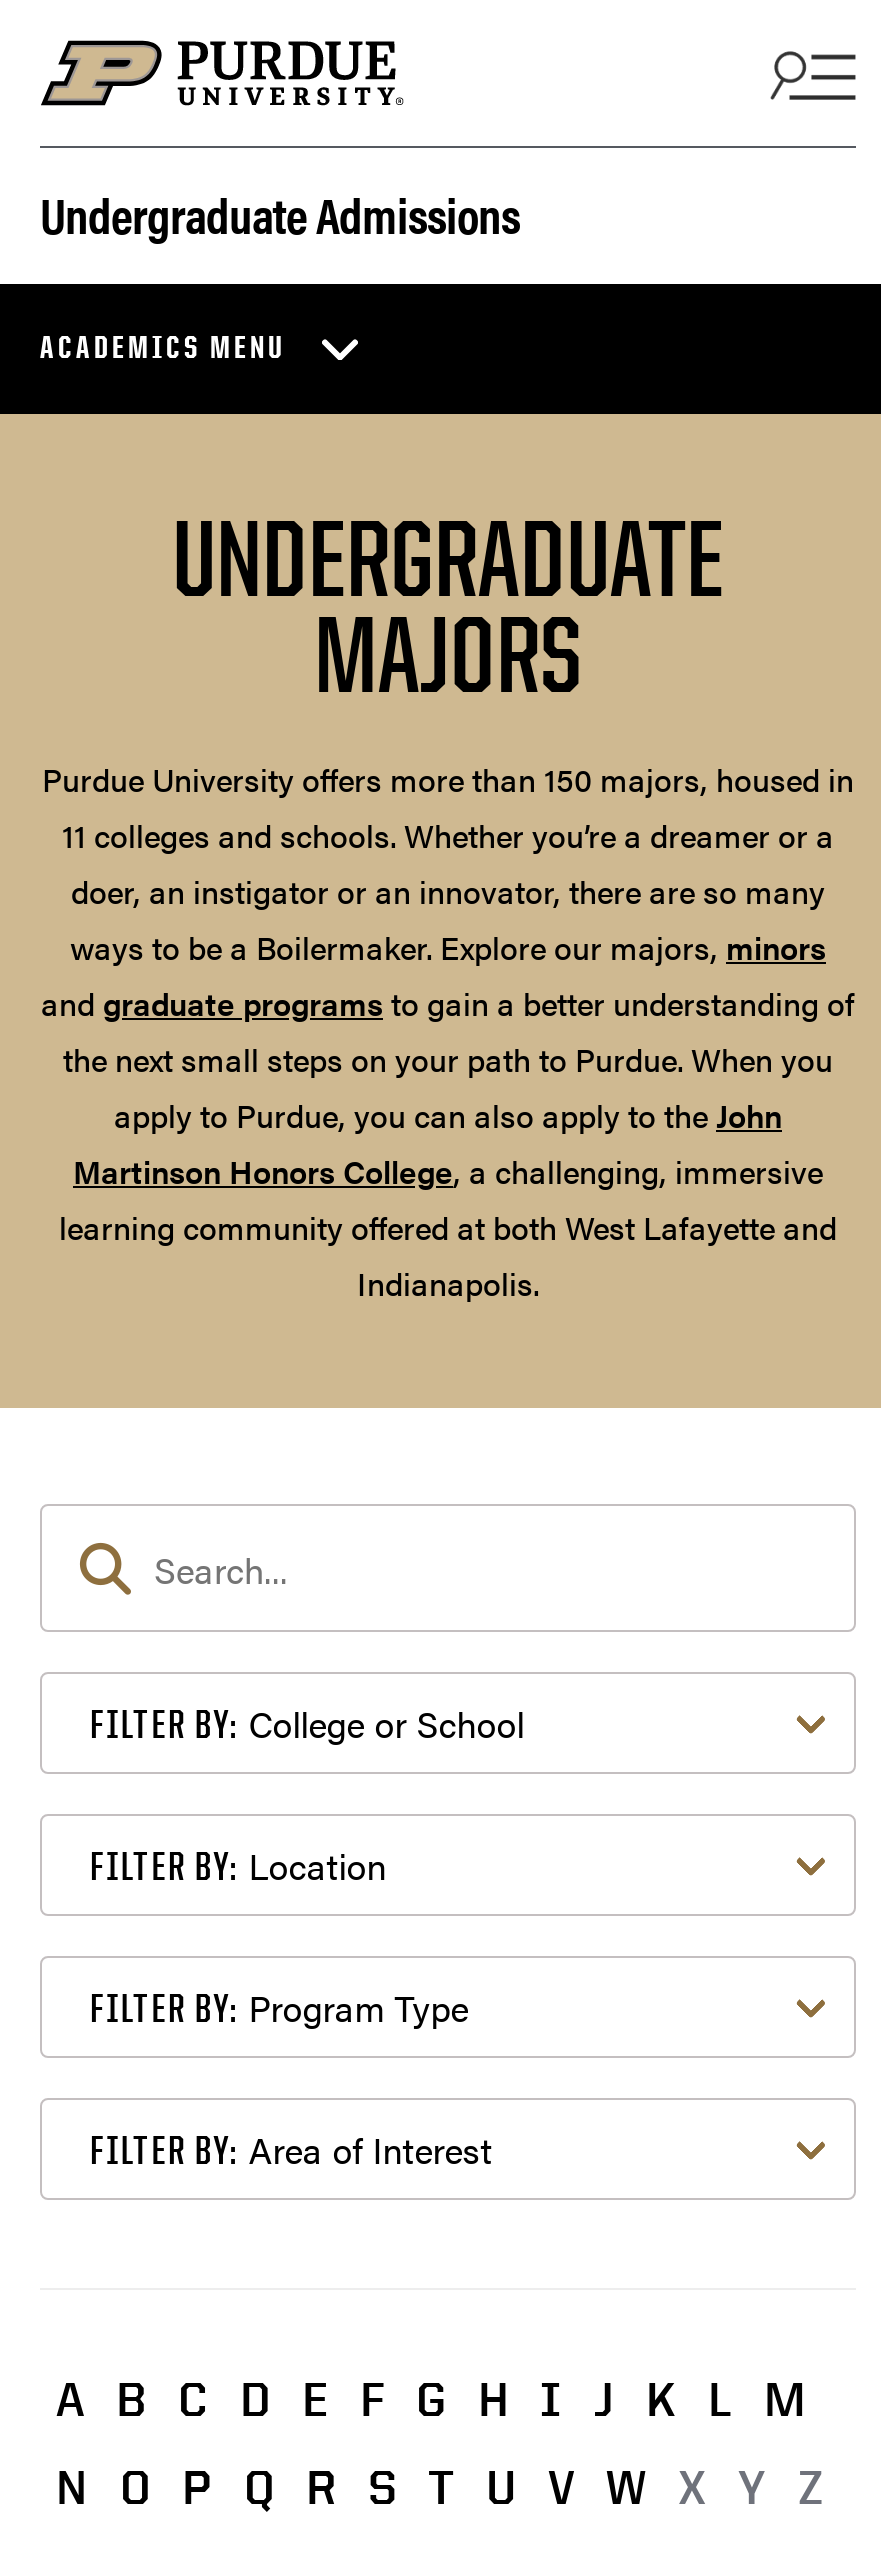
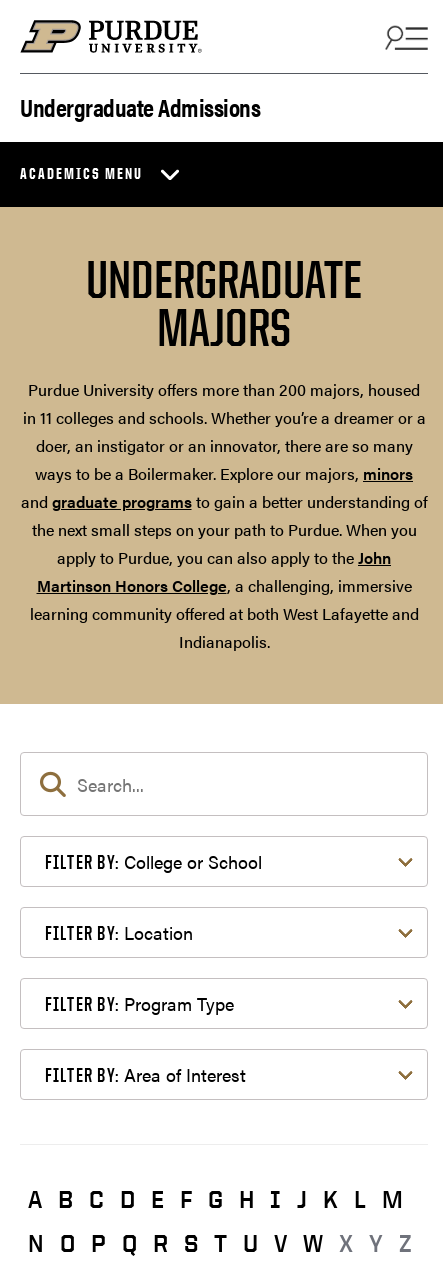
- Purdue University offers more than 150 majors, housed in
- 11 colleges and schools. Whether you’re a dreamer or a
+ Purdue University offers more than 200 majors, housed
+ in 11 colleges and schools. Whether you’re a dreamer or a
